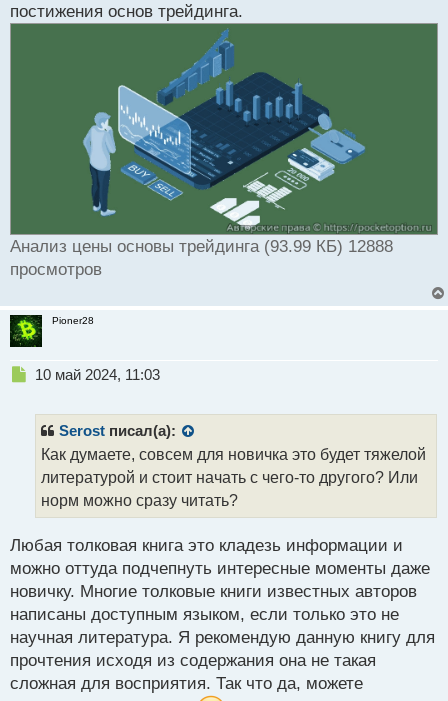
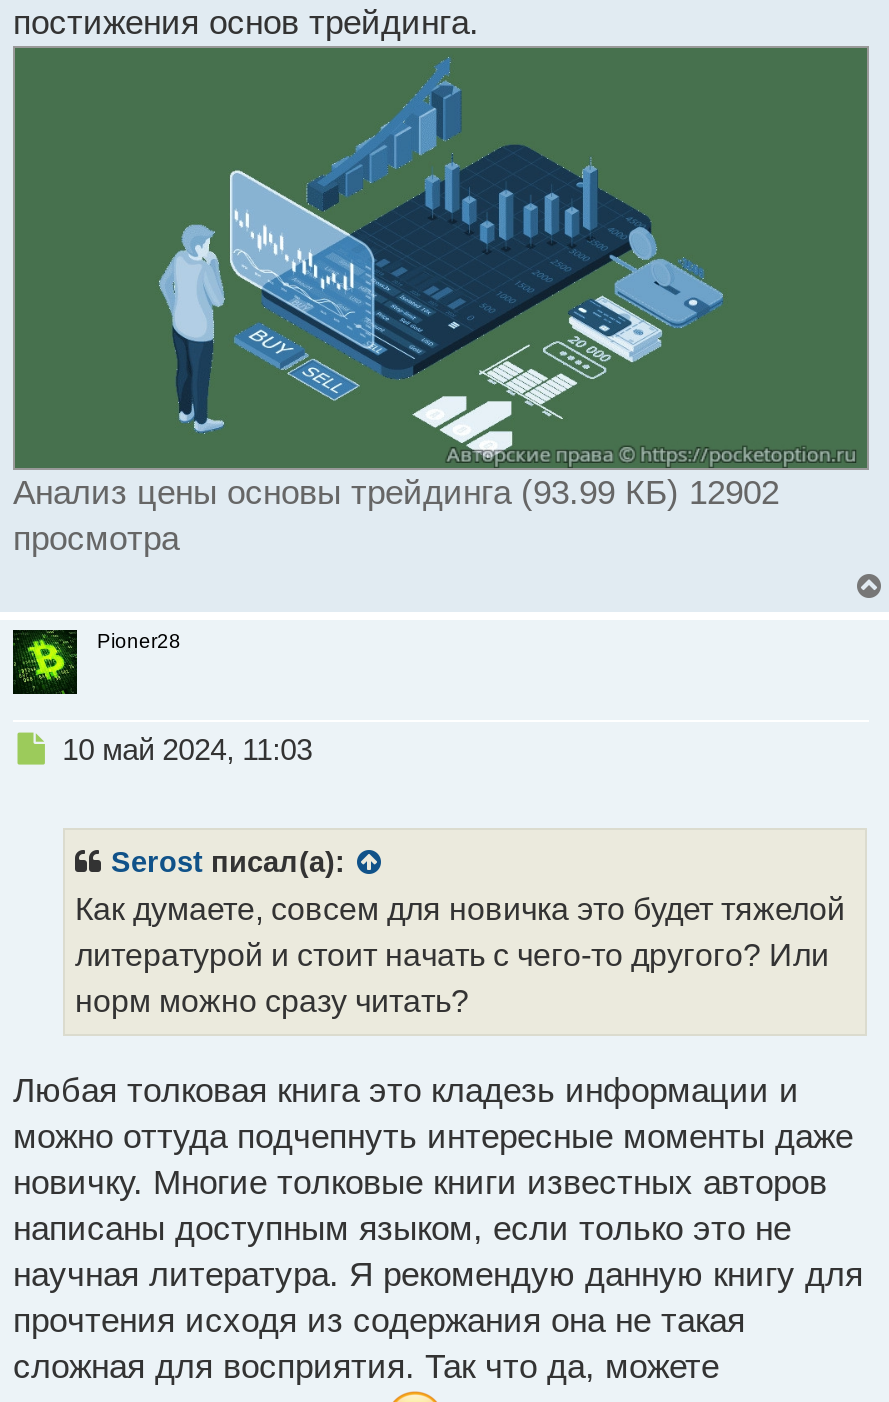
- Анализ цены основы трейдинга (93.99 КБ) 12888
- просмотров
+ Анализ цены основы трейдинга (93.99 КБ) 12902
+ просмотра
